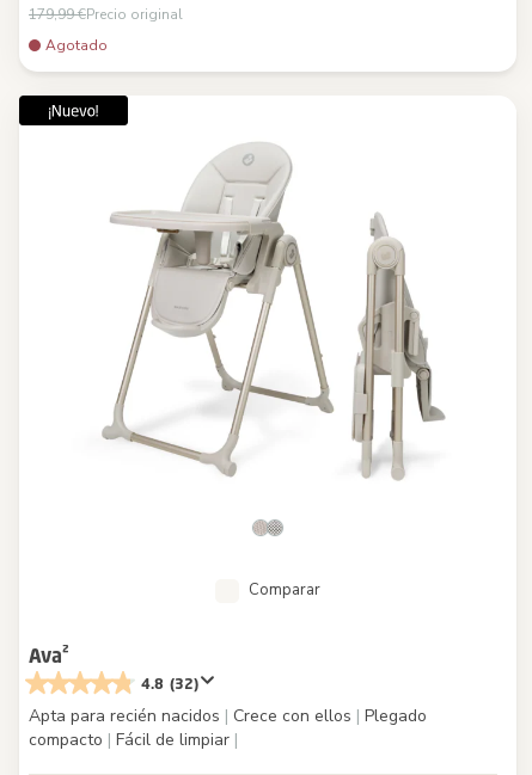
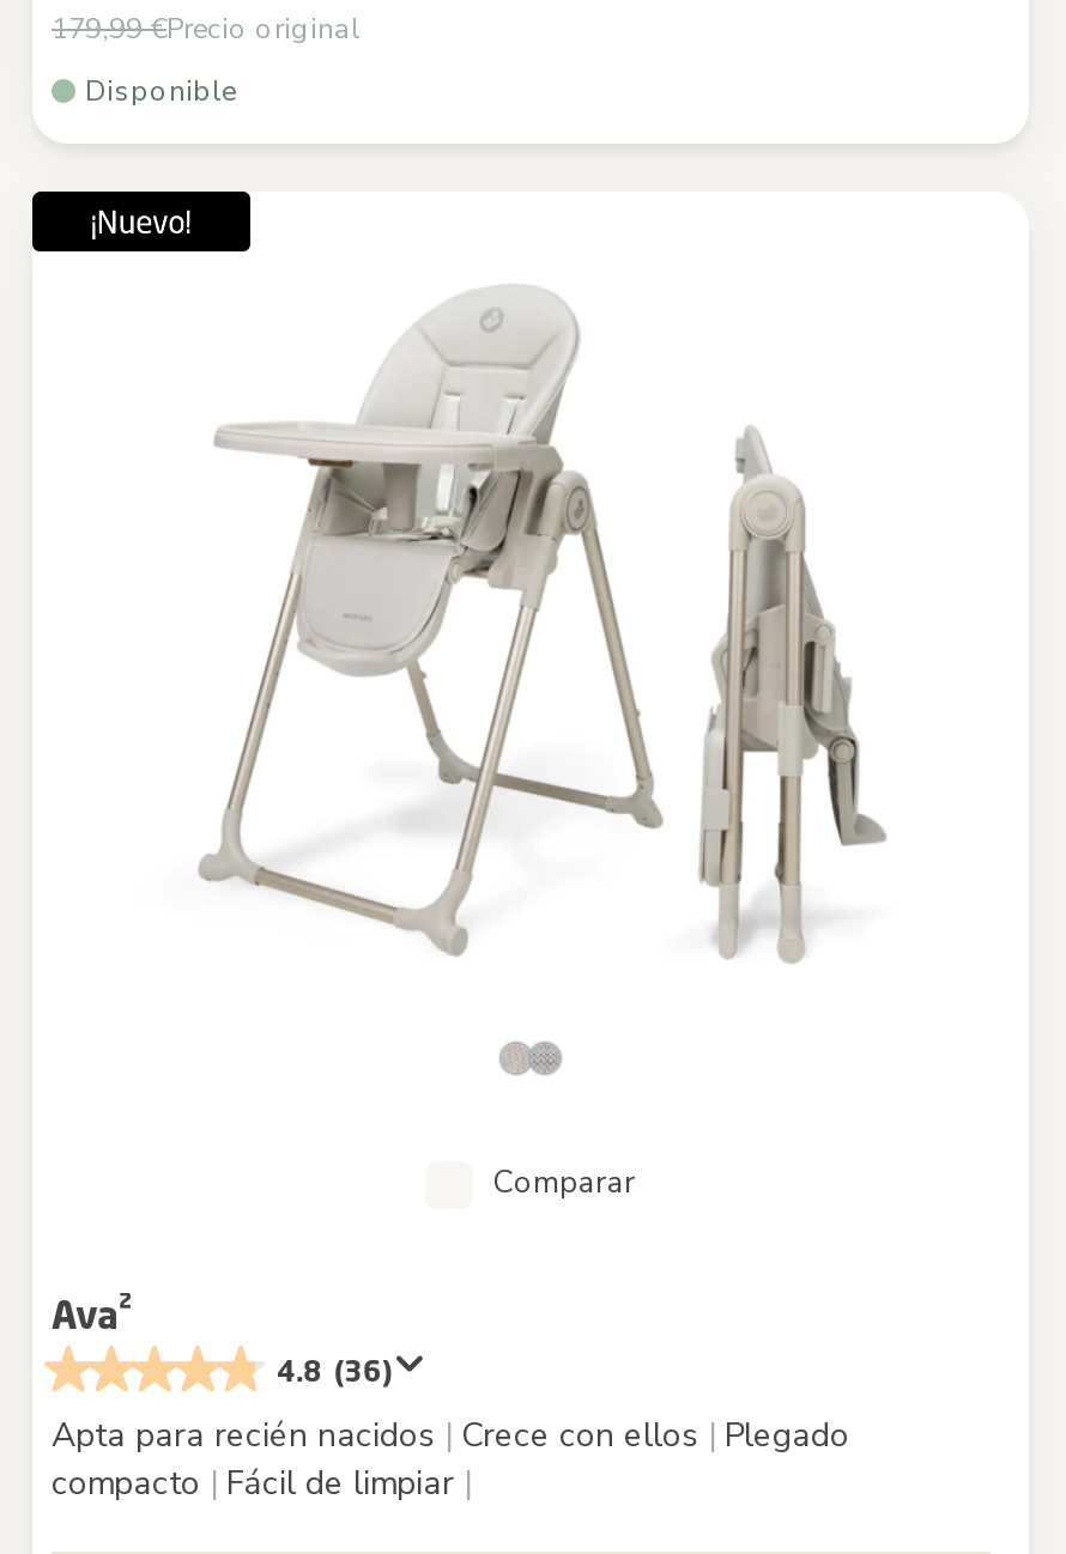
- Agotado
+ Disponible

- 4.8 (32)
+ 4.8 (36)
